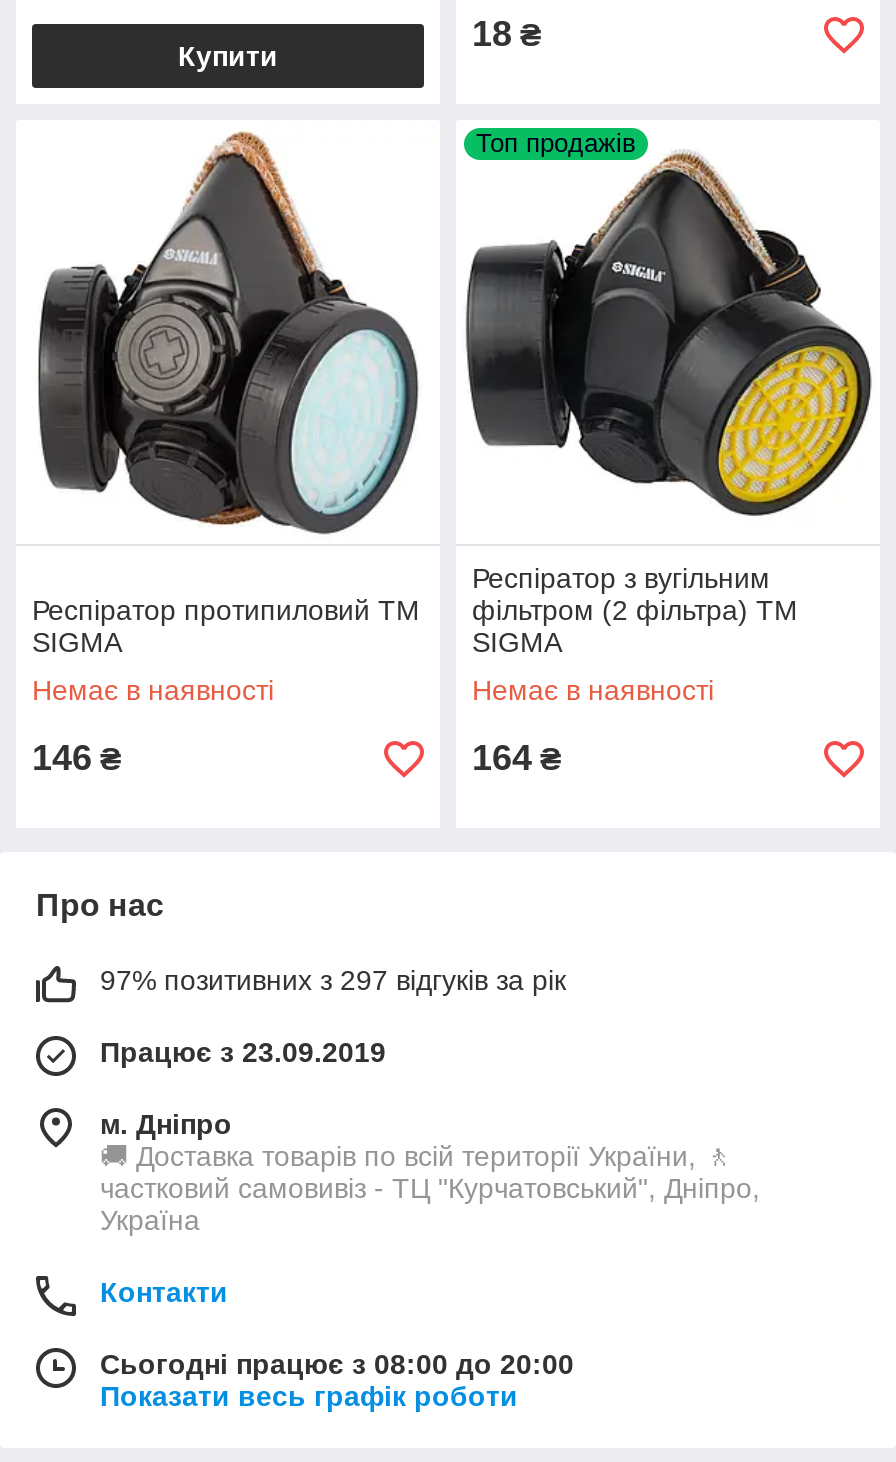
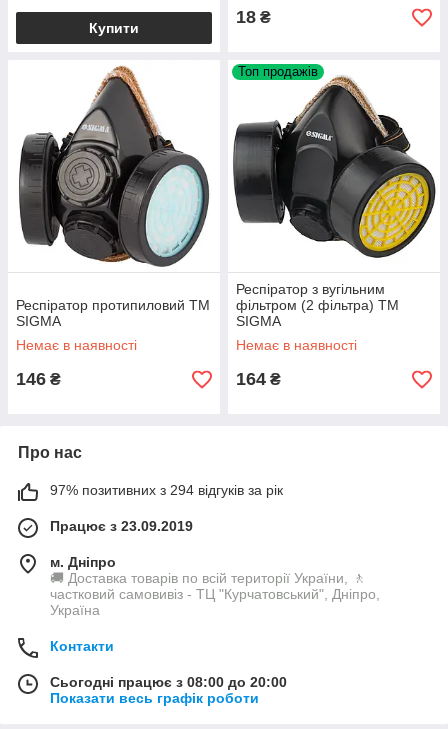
- 97% позитивних з 297 відгуків за рік
+ 97% позитивних з 294 відгуків за рік
